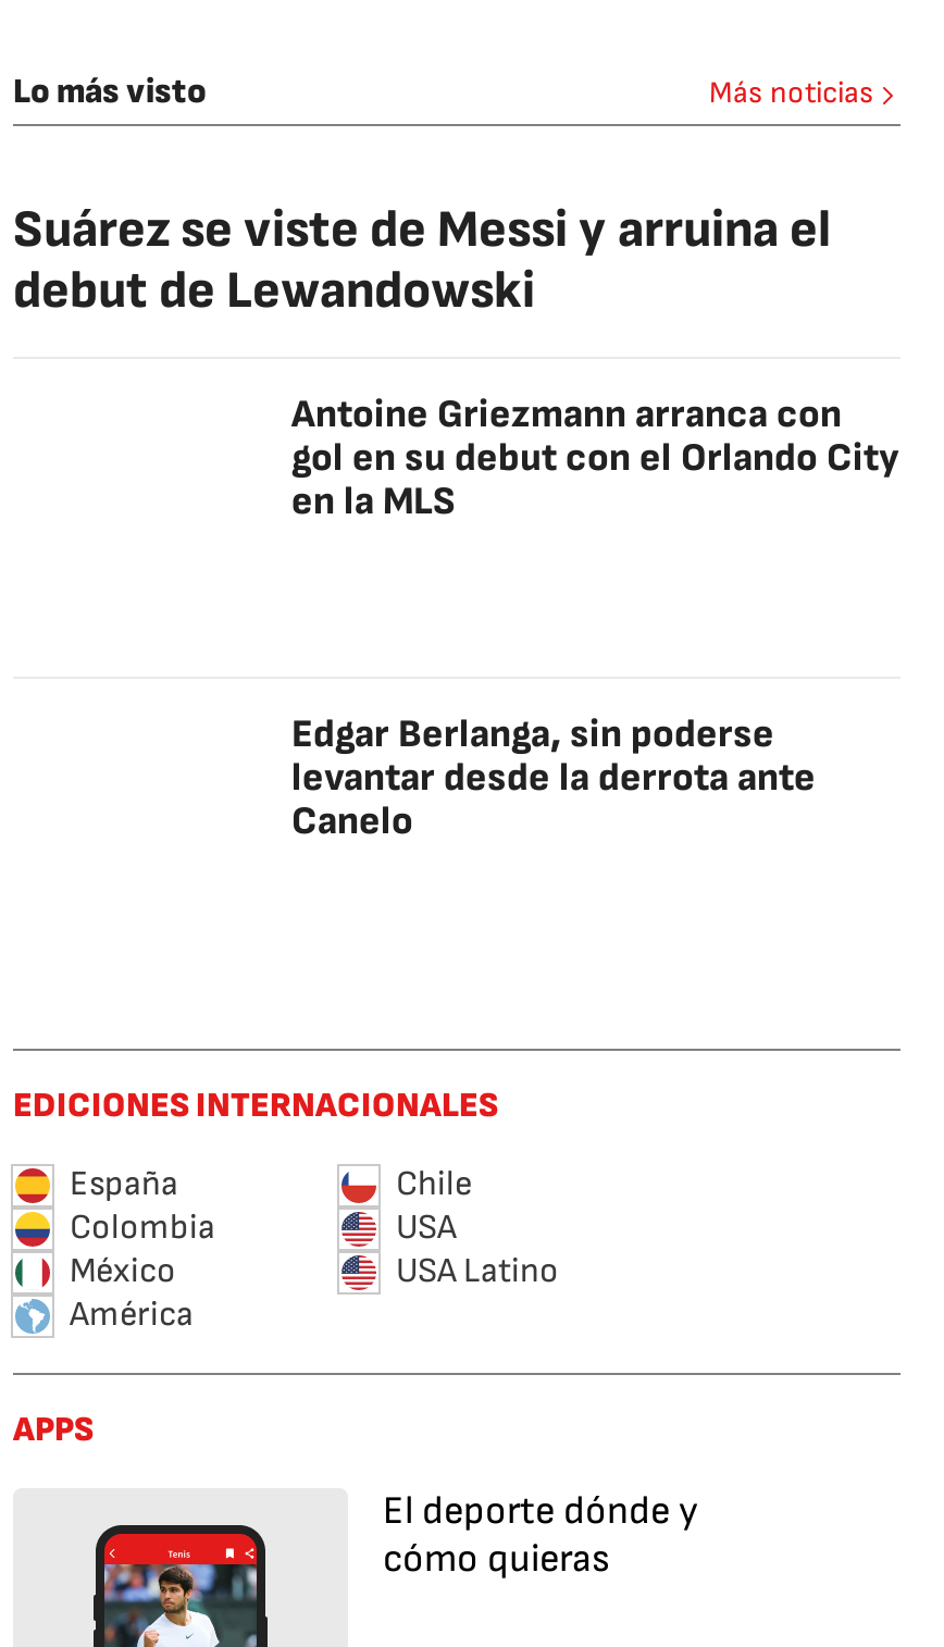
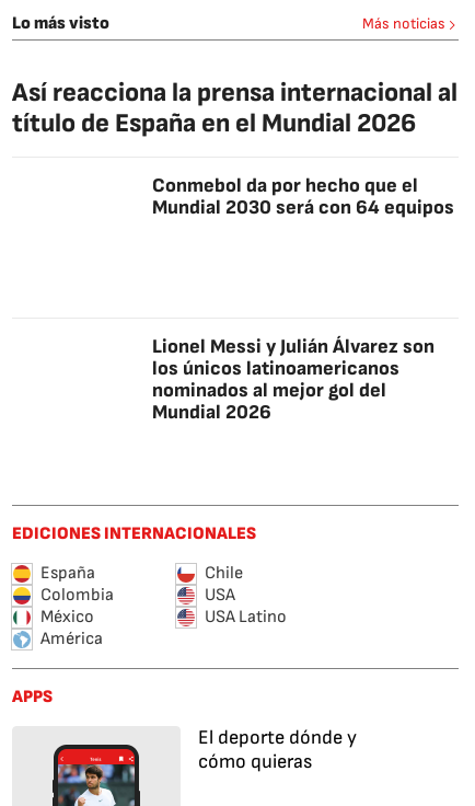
- Suárez se viste de Messi y arruina el
- debut de Lewandowski
+ Así reacciona la prensa internacional al
+ título de España en el Mundial 2026

- Antoine Griezmann arranca con
- gol en su debut con el Orlando City
- en la MLS
+ Conmebol da por hecho que el
+ Mundial 2030 será con 64 equipos

- Edgar Berlanga, sin poderse
- levantar desde la derrota ante
- Canelo
+ Lionel Messi y Julián Álvarez son
+ los únicos latinoamericanos
+ nominados al mejor gol del
+ Mundial 2026
